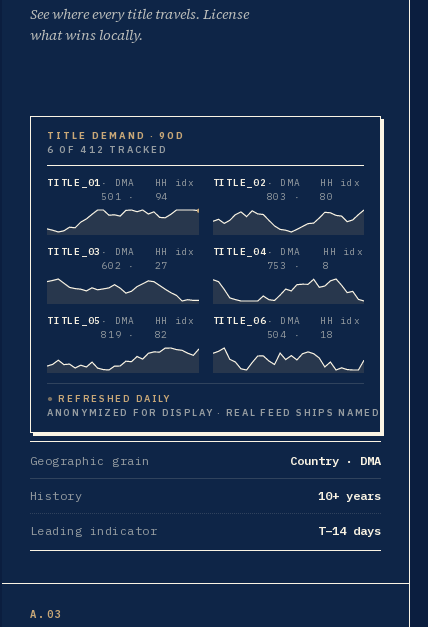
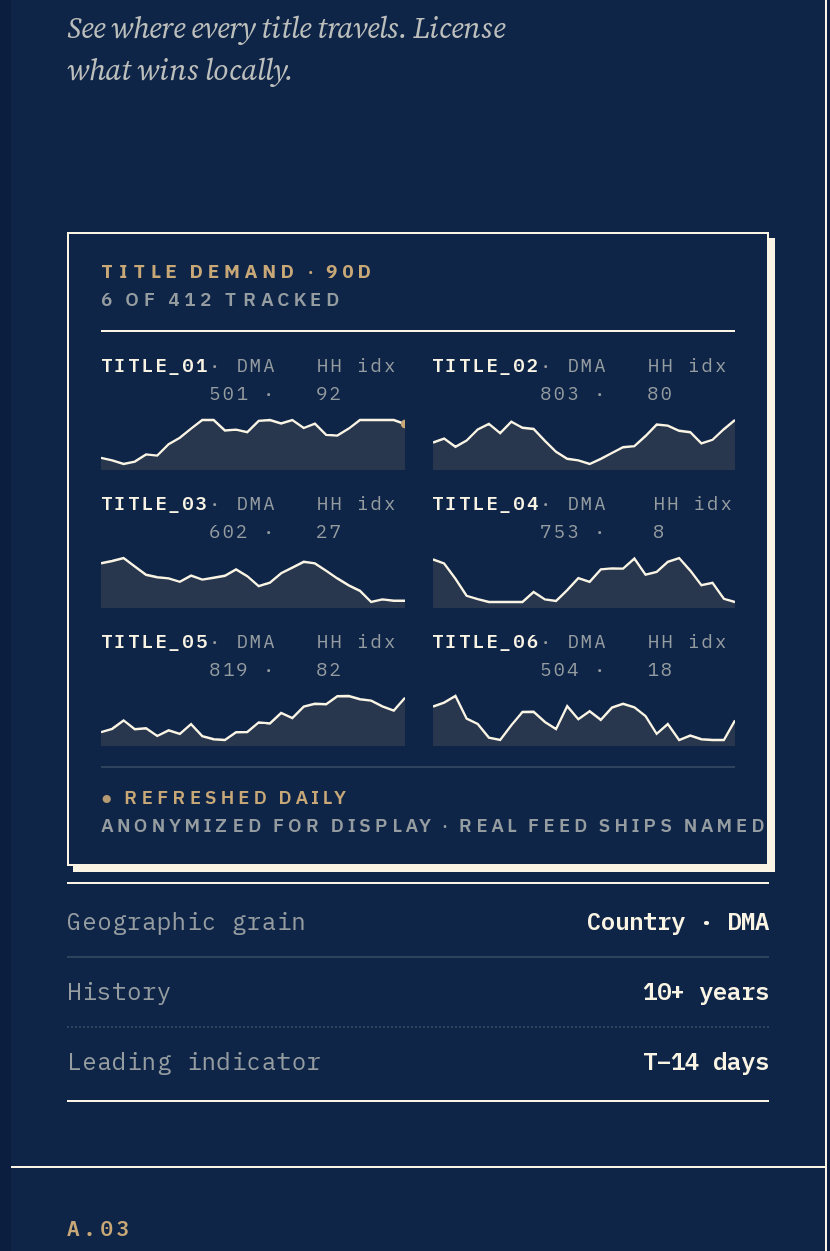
- 501 · 94
+ 501 · 92
